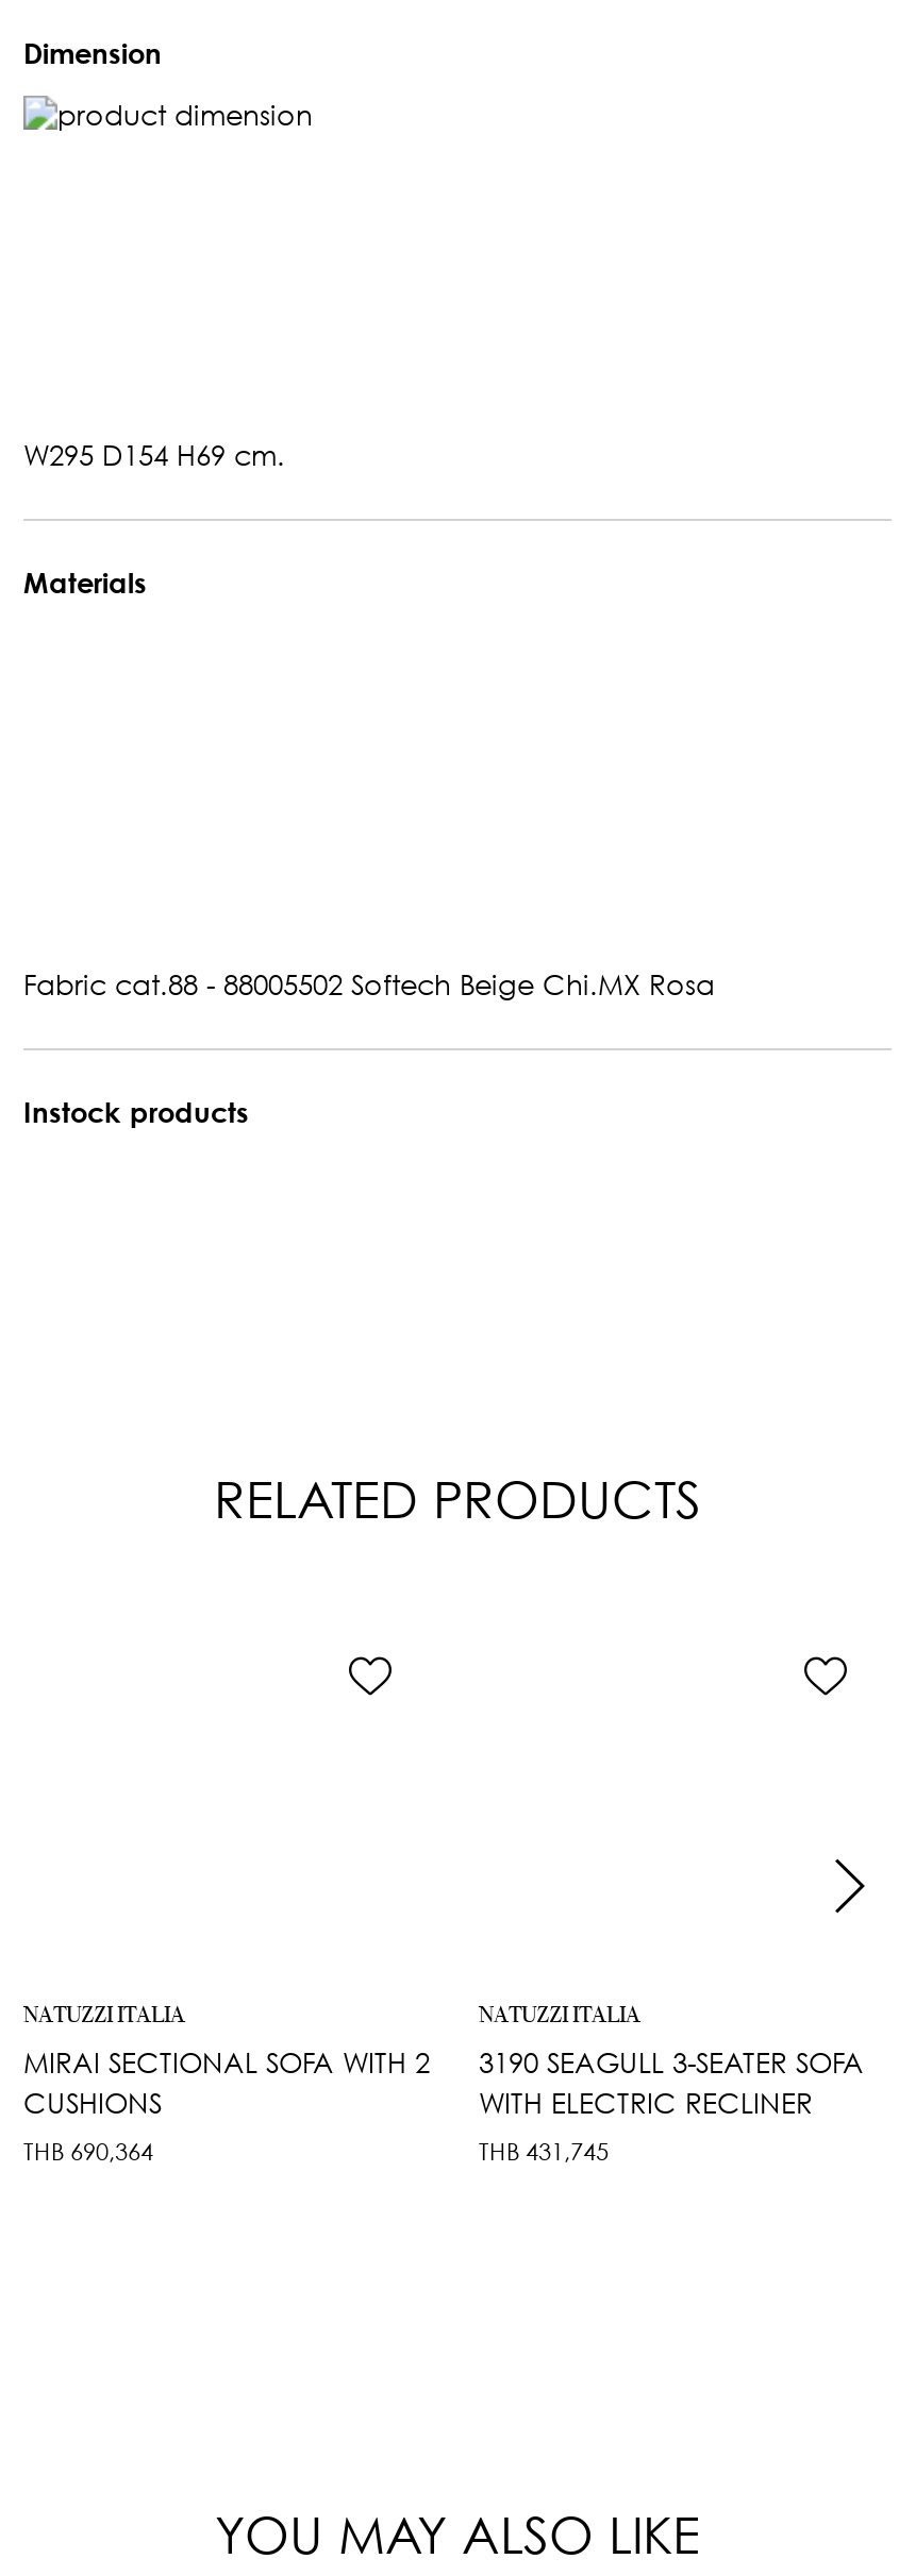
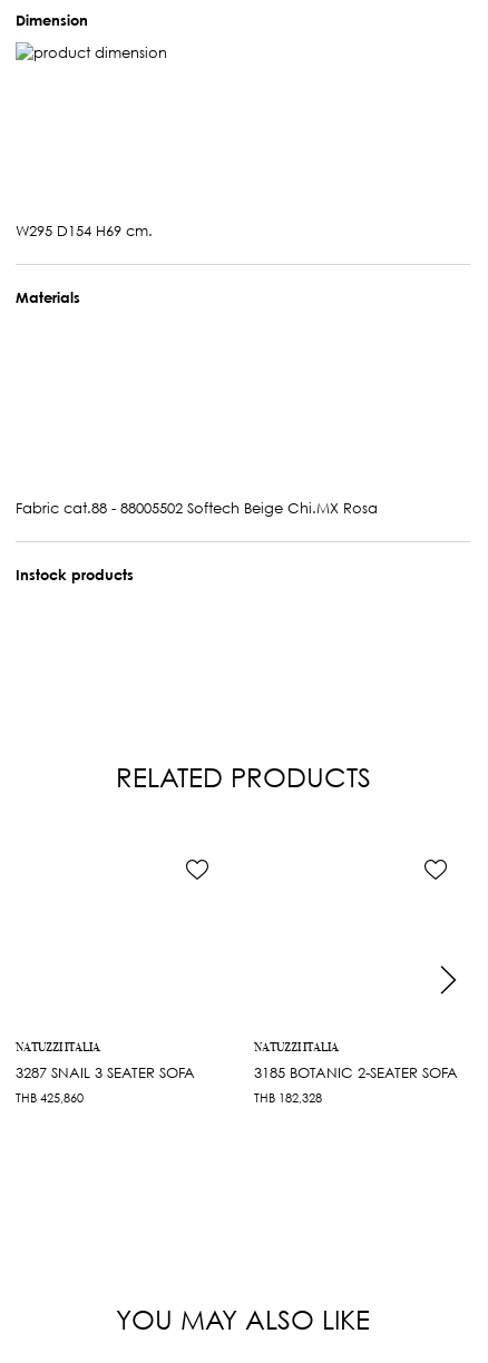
- MIRAI SECTIONAL SOFA WITH 2
- CUSHIONS
+ 3287 SNAIL 3 SEATER SOFA

- 3190 SEAGULL 3-SEATER SOFA
- WITH ELECTRIC RECLINER
+ 3185 BOTANIC 2-SEATER SOFA

- THB 690,364
+ THB 425,860

- THB 431,745
+ THB 182,328
